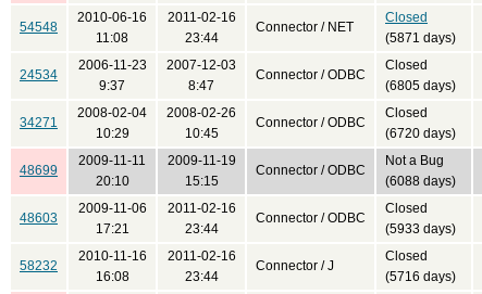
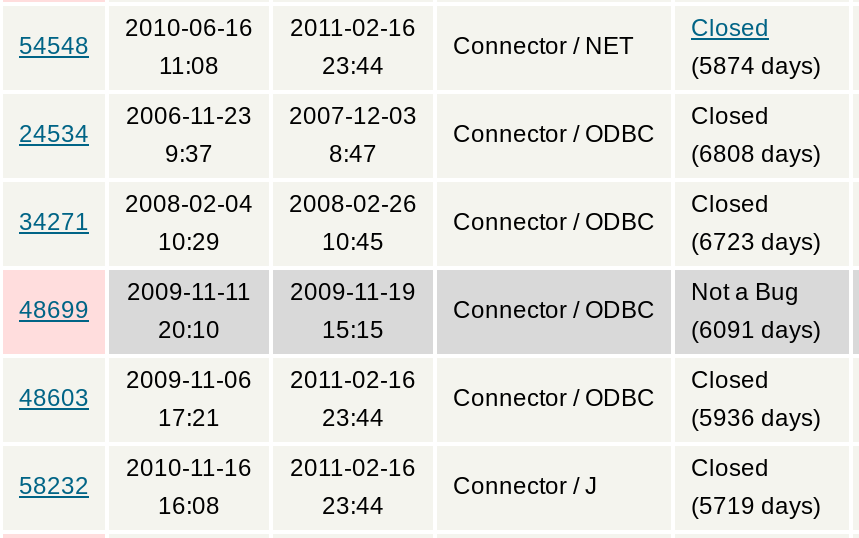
- (5871 days)
+ (5874 days)

- (6805 days)
+ (6808 days)

- (6720 days)
+ (6723 days)

- (6088 days)
+ (6091 days)

- (5933 days)
+ (5936 days)

- (5716 days)
+ (5719 days)
